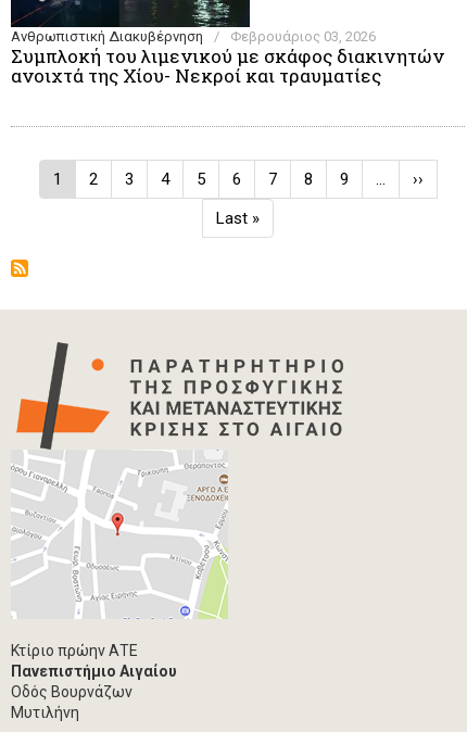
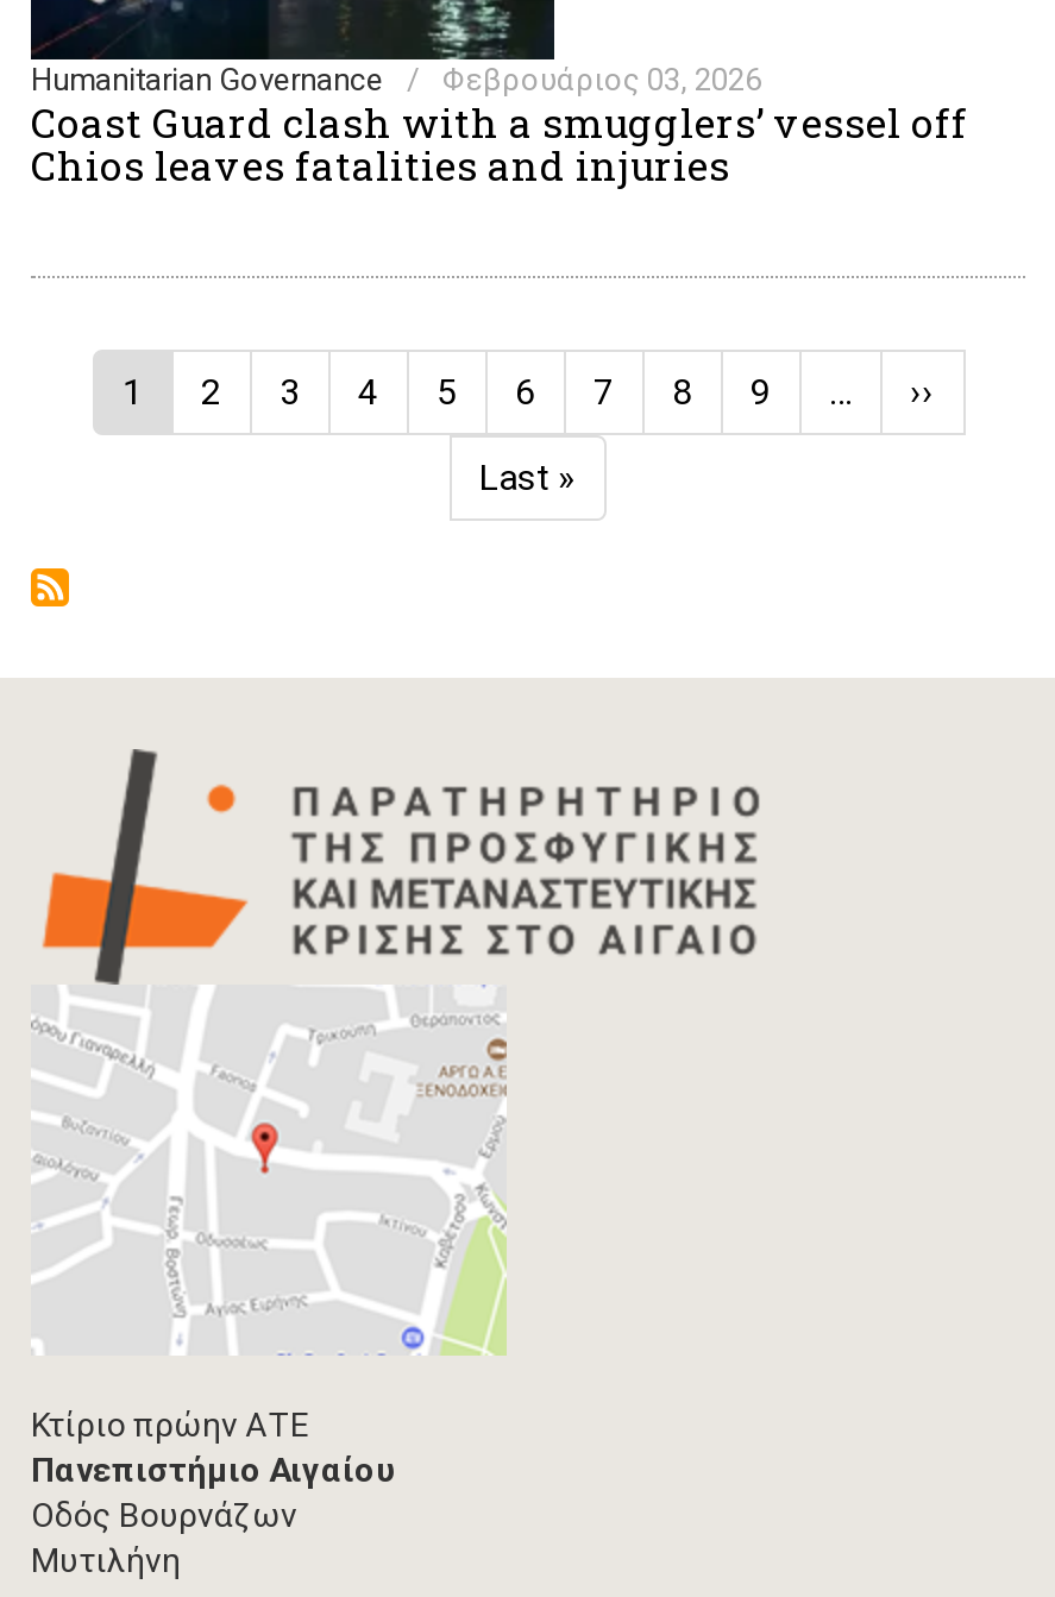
- Ανθρωπιστική Διακυβέρνηση
+ Humanitarian Governance

- Συμπλοκή του λιμενικού με σκάφος διακινητών
- ανοιχτά της Χίου- Νεκροί και τραυματίες
+ Coast Guard clash with a smugglers’ vessel off
+ Chios leaves fatalities and injuries
